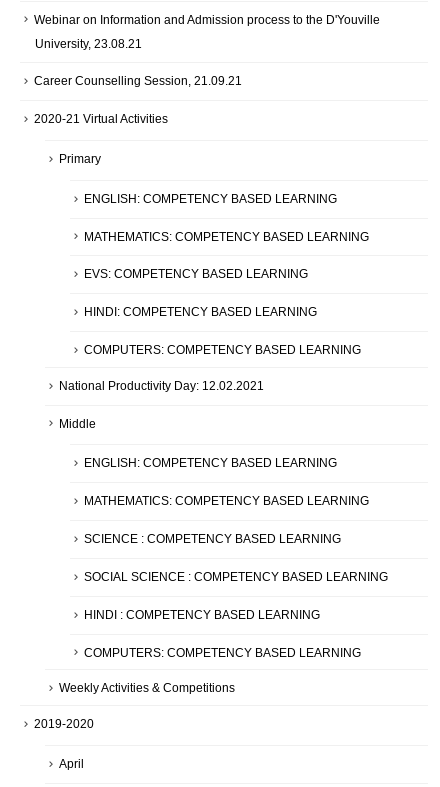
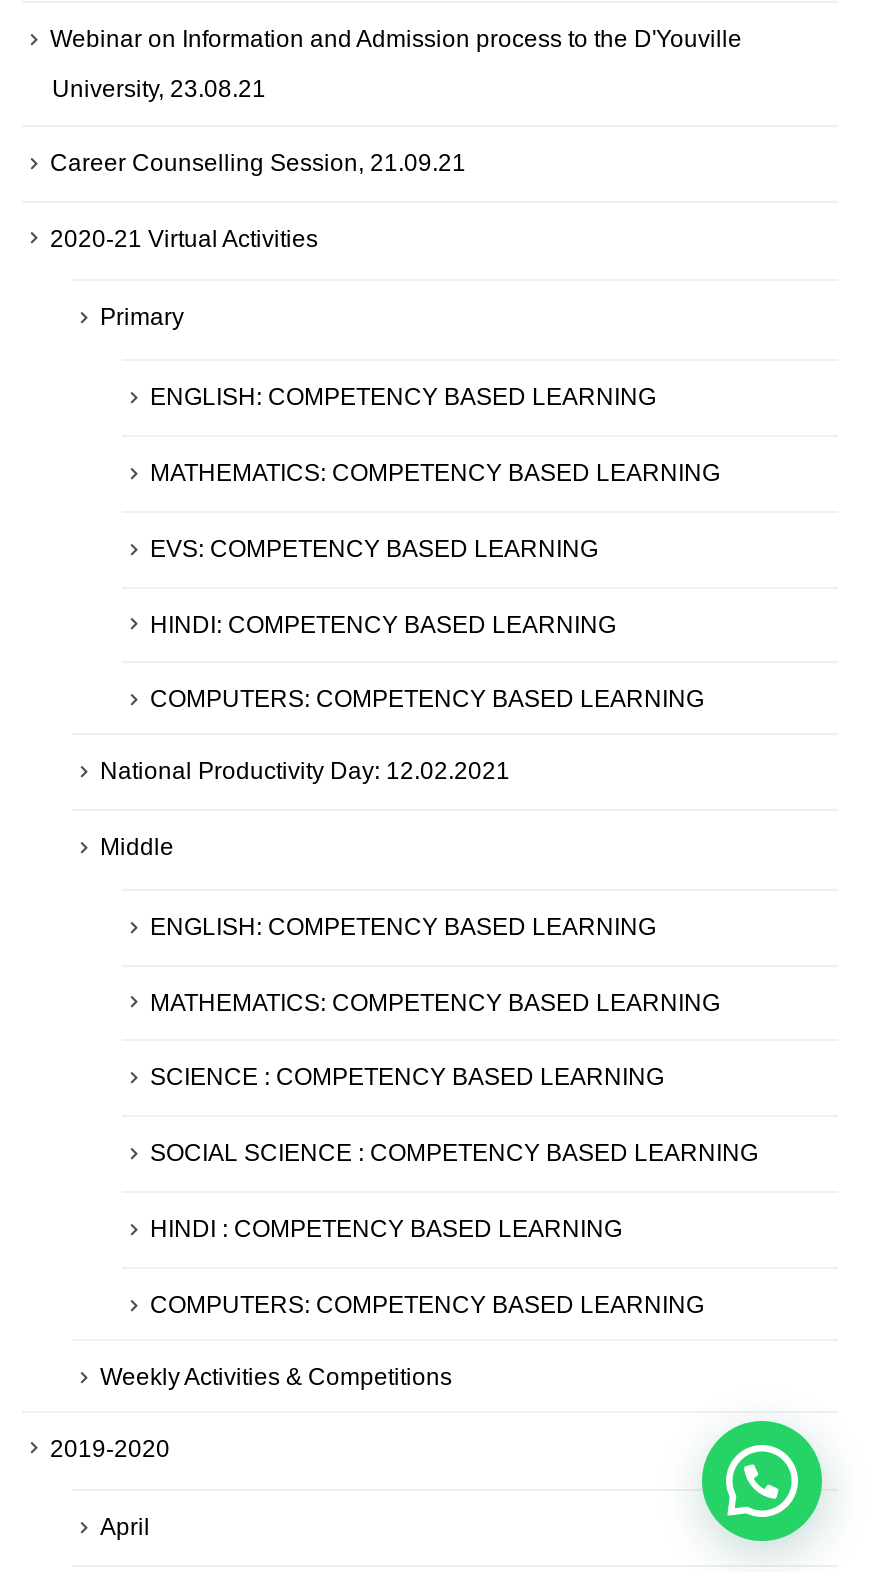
+ [image]
